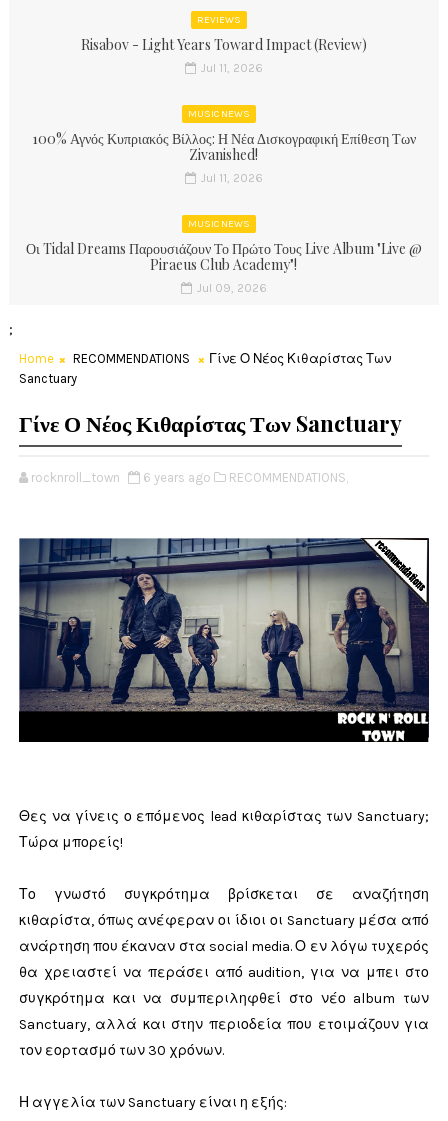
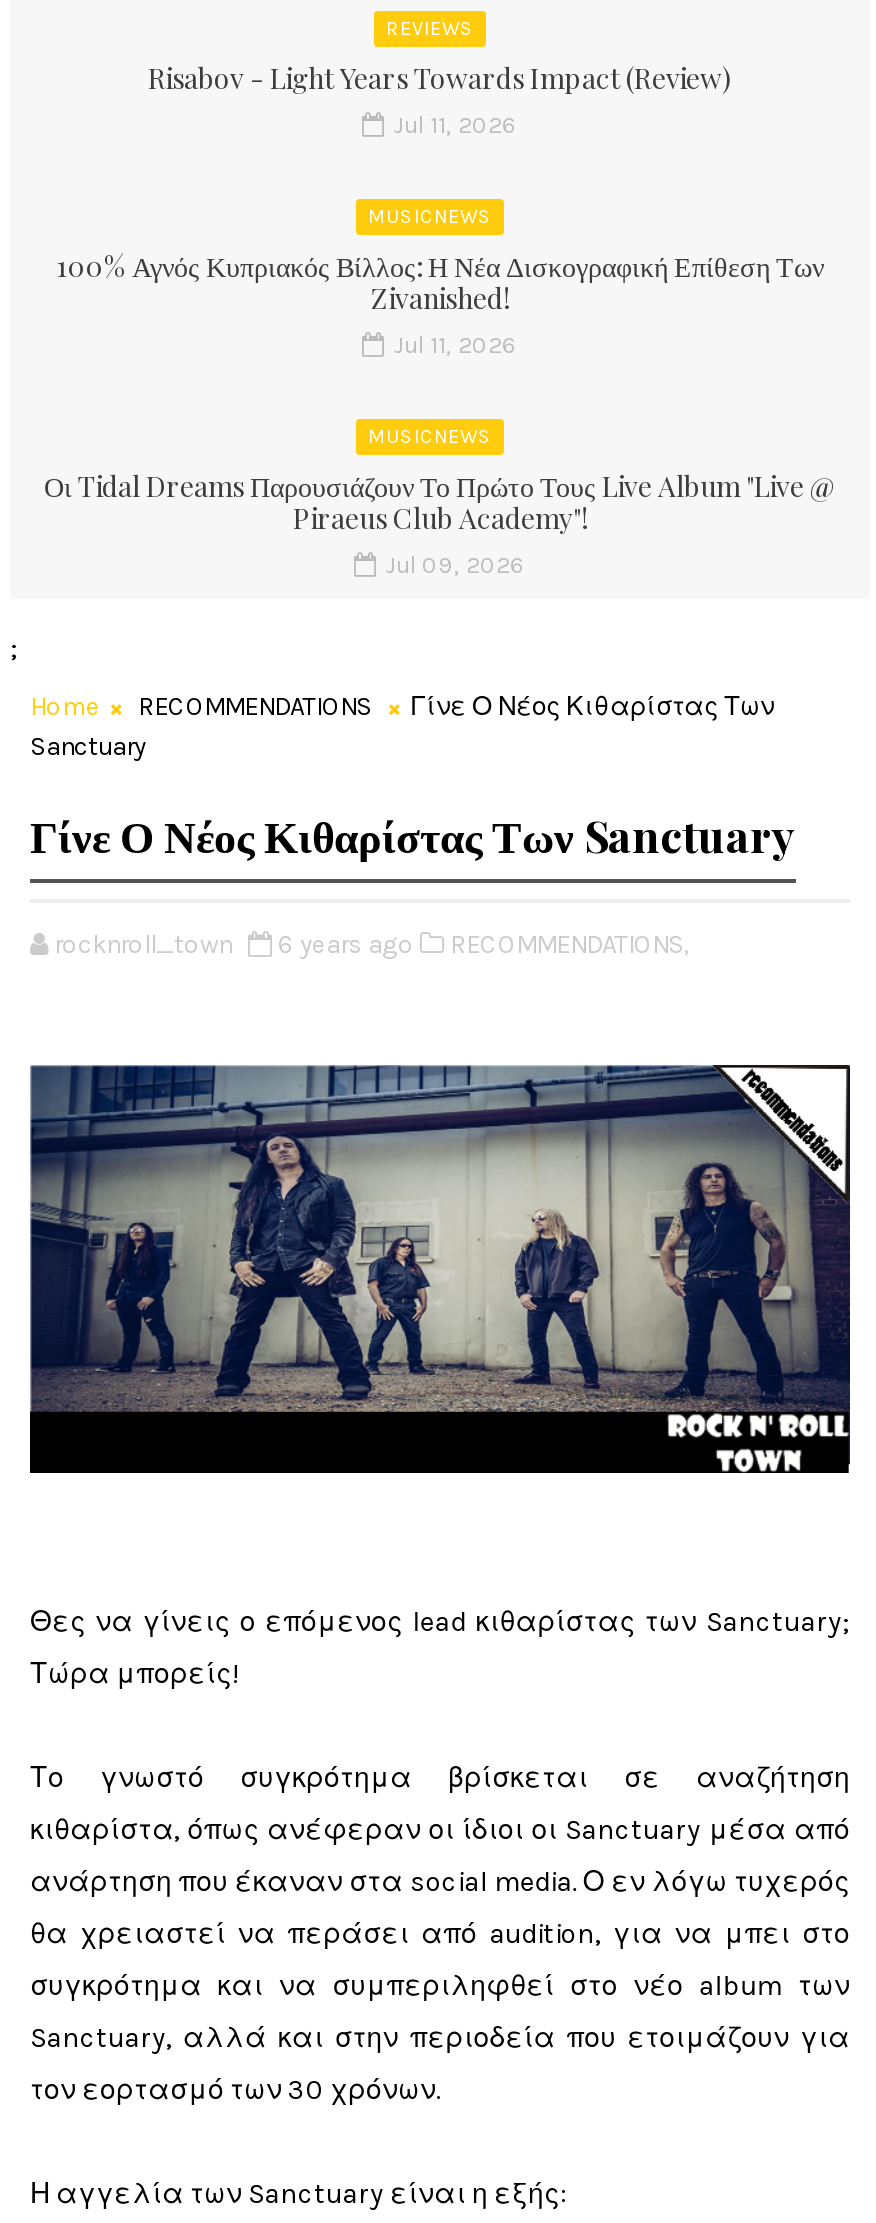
- Risabov - Light Years Toward Impact (Review)
+ Risabov - Light Years Towards Impact (Review)
